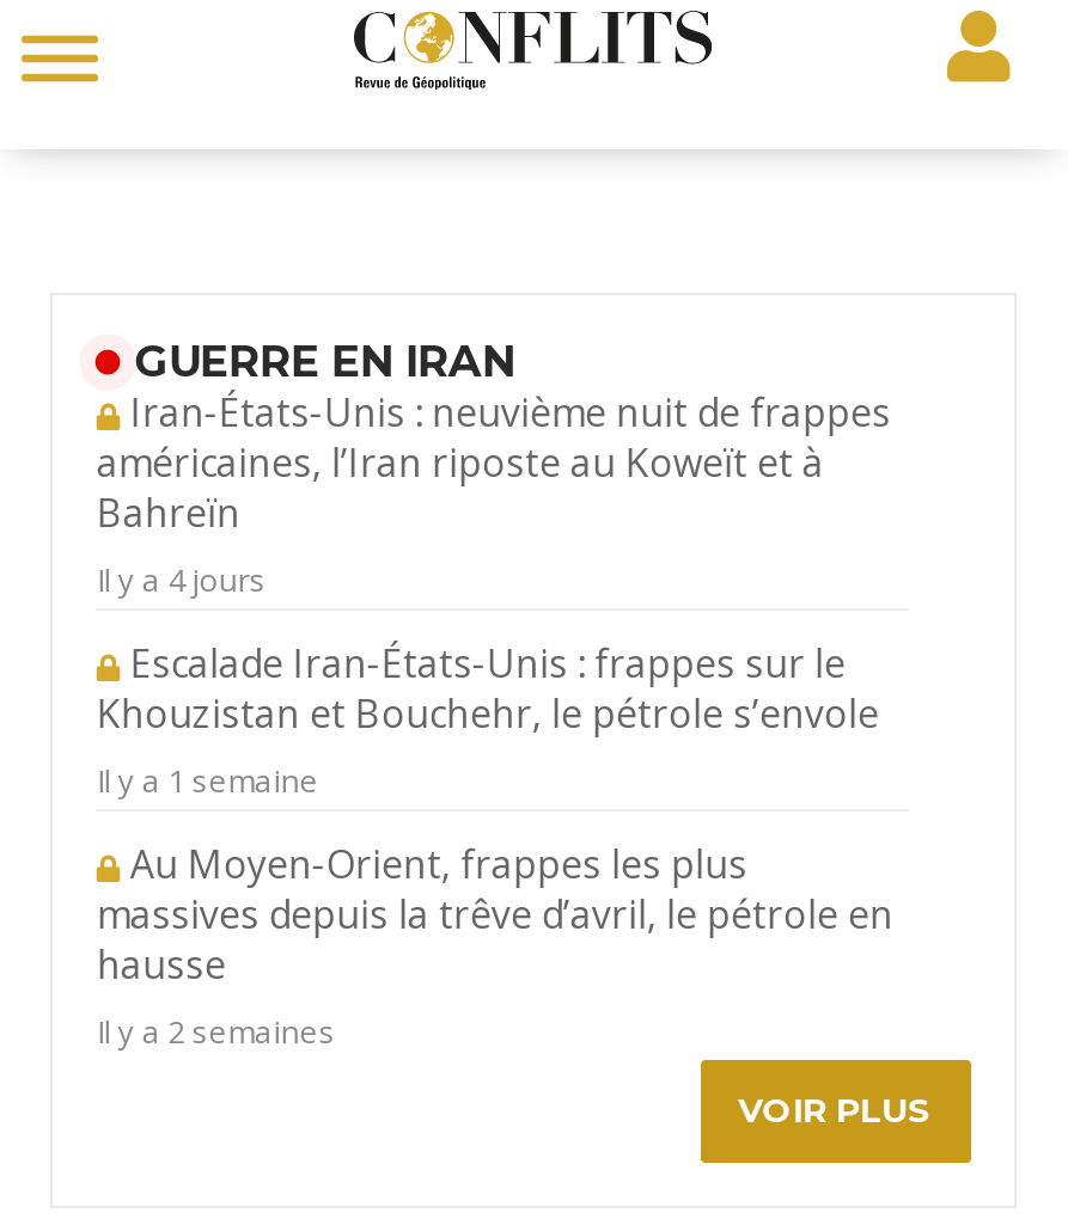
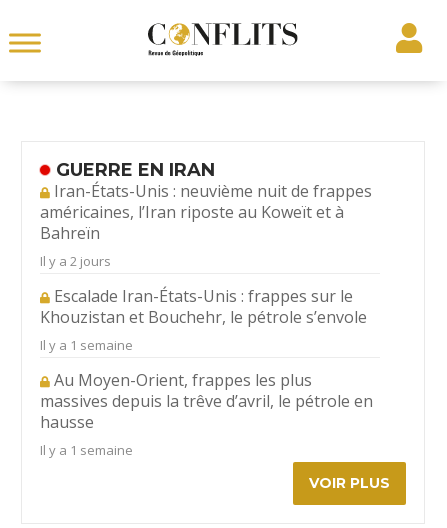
- Il y a 4 jours
+ Il y a 2 jours

- Il y a 2 semaines
+ Il y a 1 semaine
